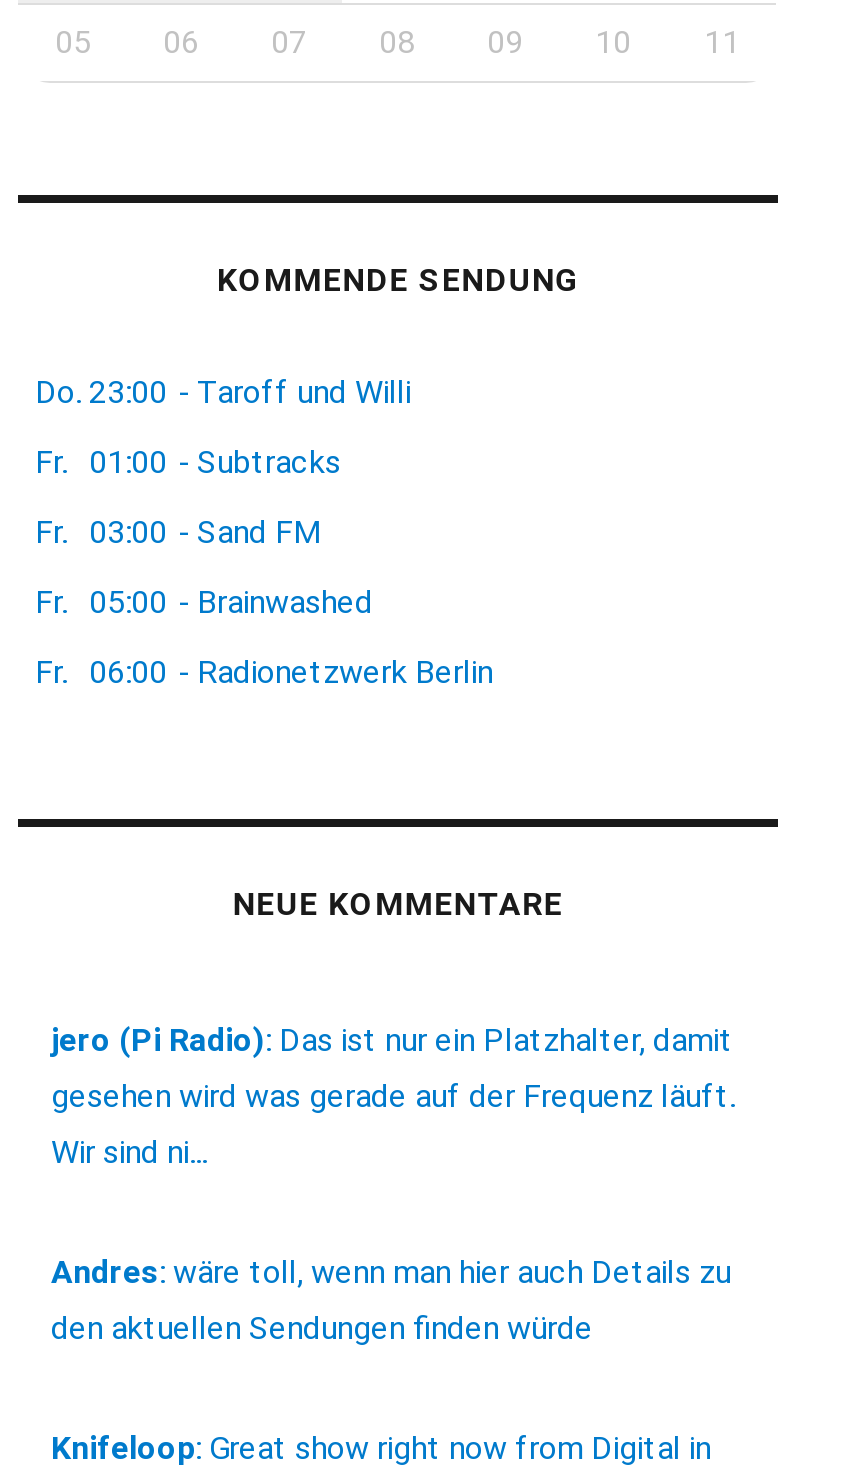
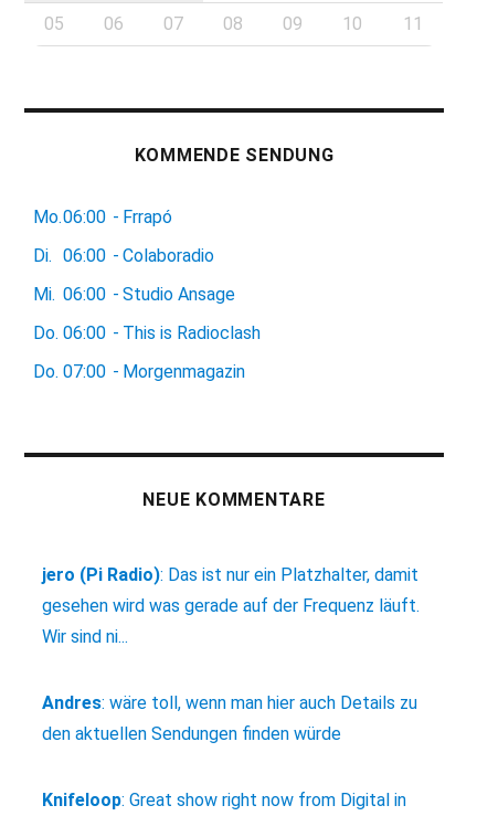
- Do. 23:00 - Taroff und Willi
+ Mo.06:00 - Frrapó

- Fr. 01:00 - Subtracks
+ Di. 06:00 - Colaboradio

- Fr. 03:00 - Sand FM
+ Mi. 06:00 - Studio Ansage

- Fr. 05:00 - Brainwashed
+ Do. 06:00 - This is Radioclash

- Fr. 06:00 - Radionetzwerk Berlin
+ Do. 07:00 - Morgenmagazin
